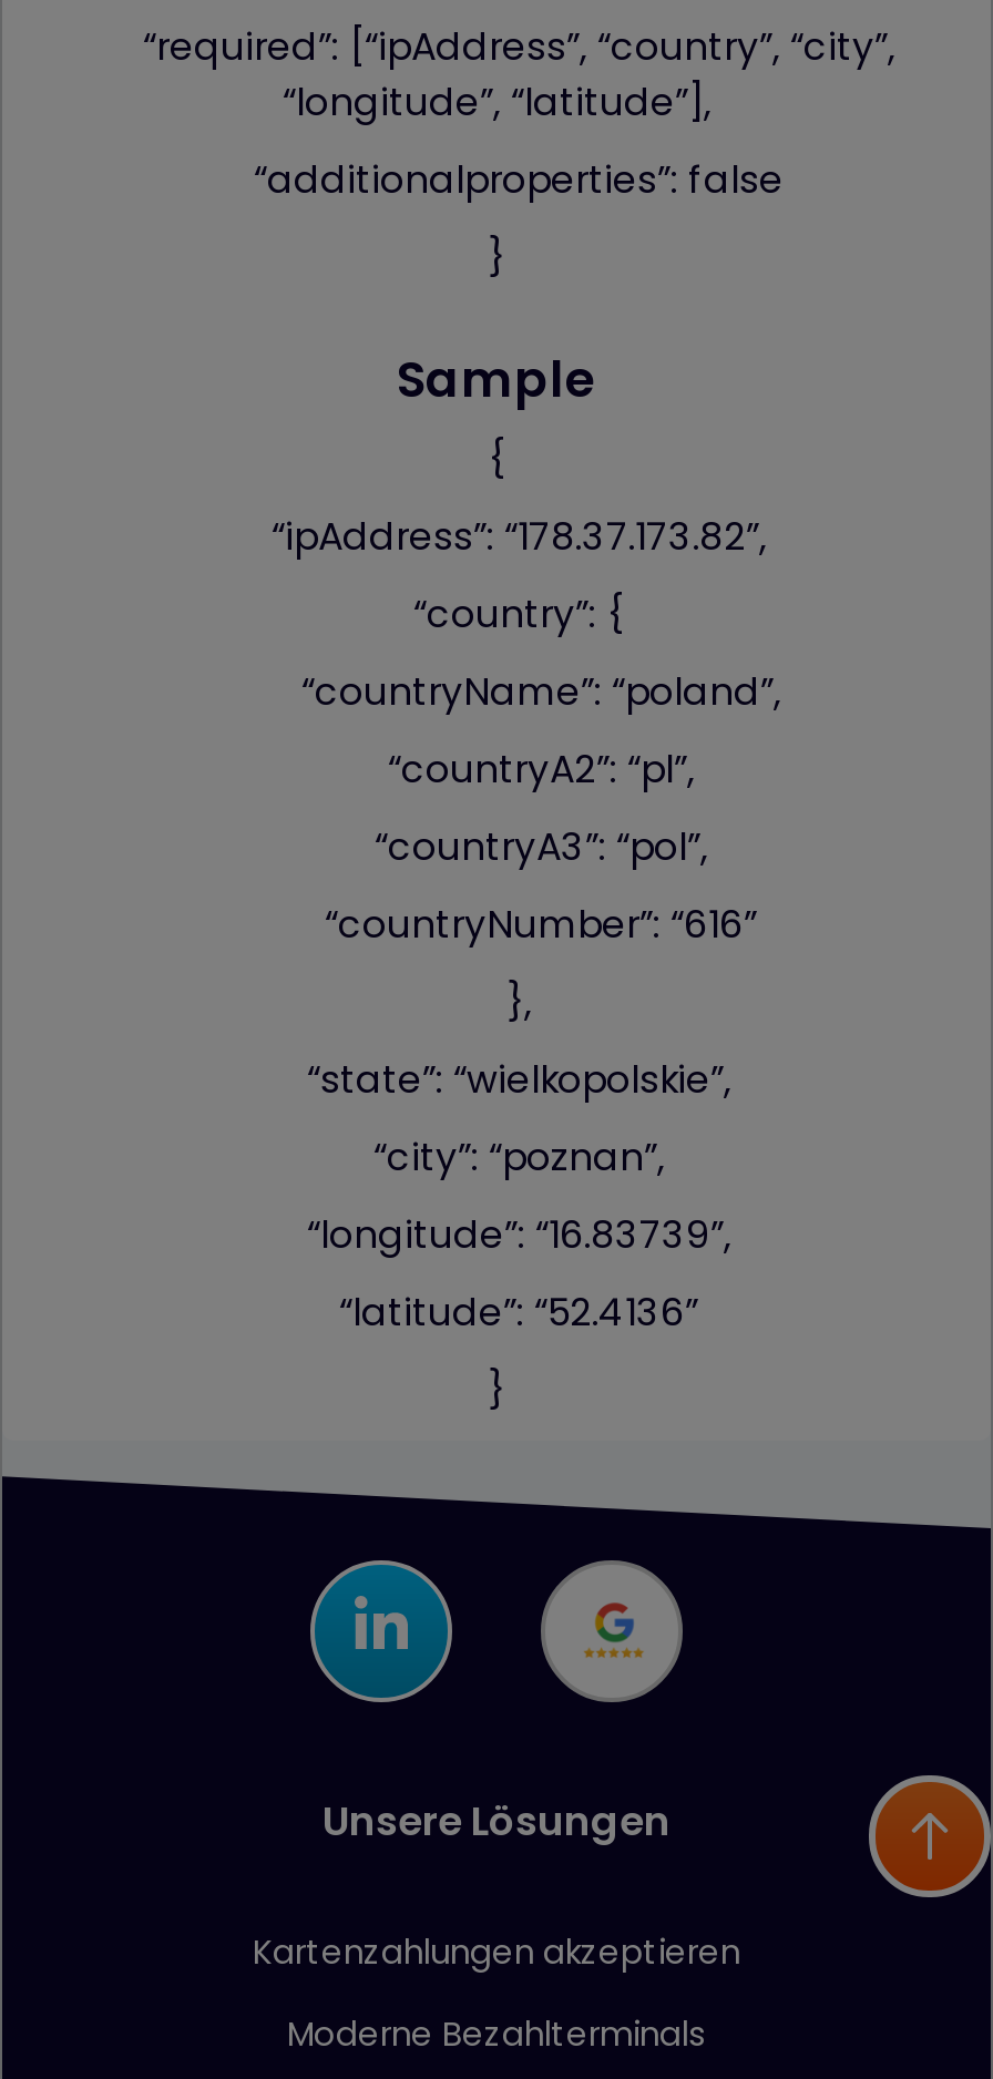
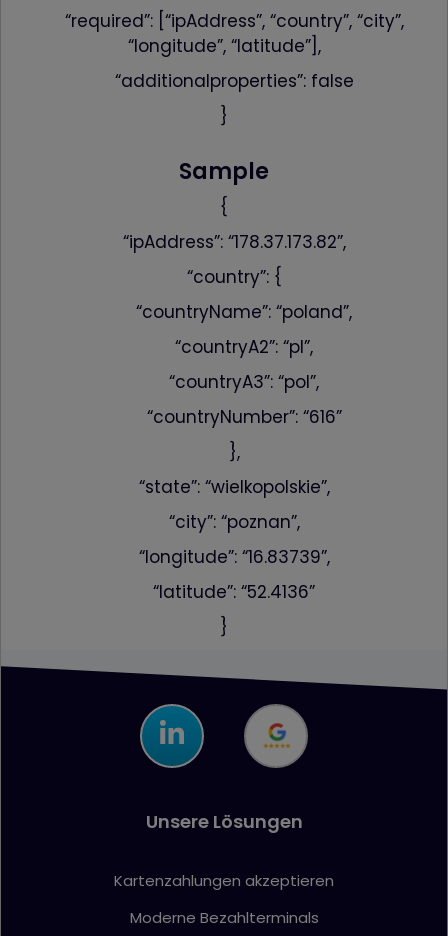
- [image]
